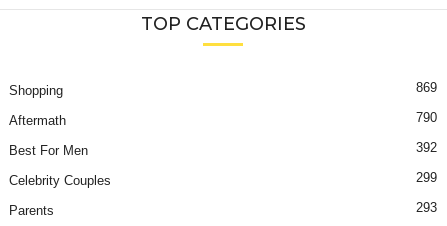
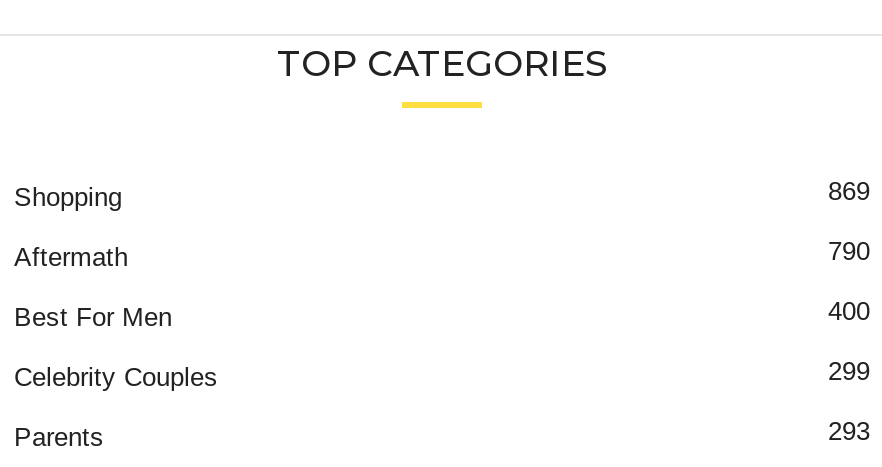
- 392
+ 400
